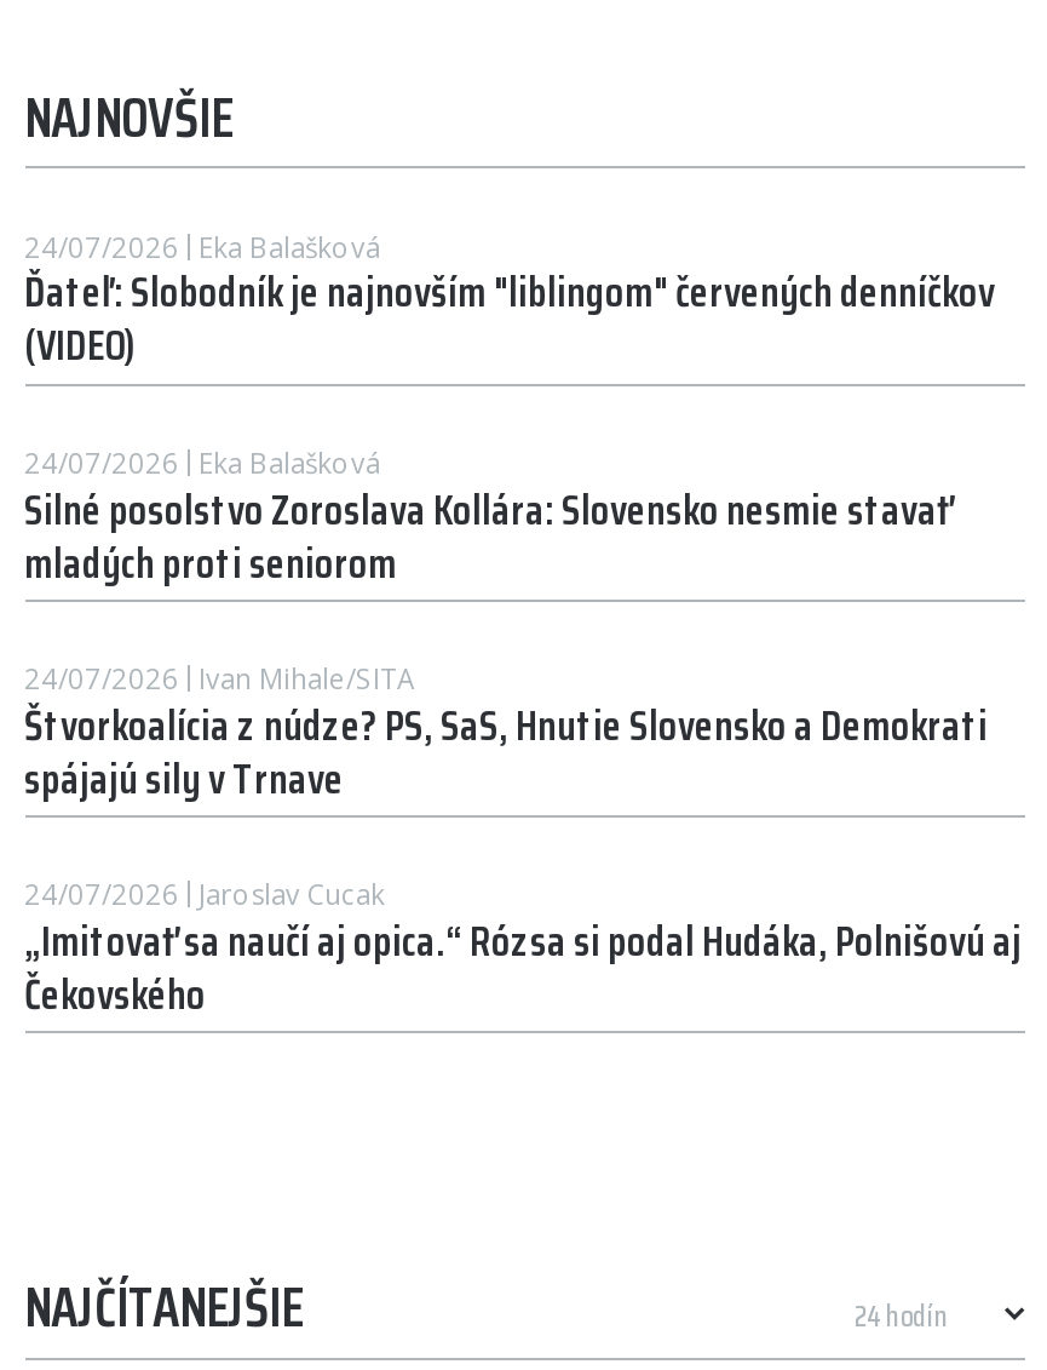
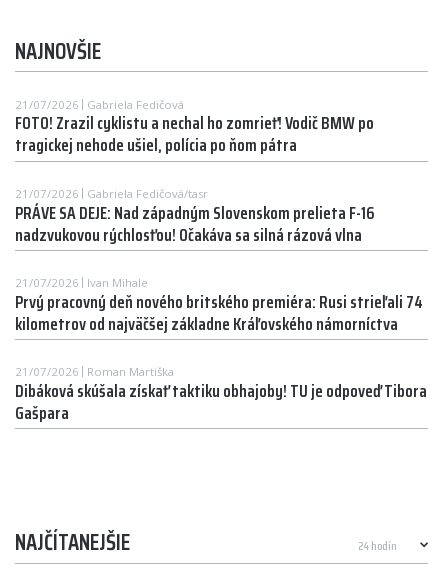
- 24/07/2026 Eka Balašková
- Ďateľ: Slobodník je najnovším "liblingom" červených denníčkov
- (VIDEO)
+ 21/07/2026 Gabriela Fedičová
+ FOTO! Zrazil cyklistu a nechal ho zomrieť! Vodič BMW po
+ tragickej nehode ušiel, polícia po ňom pátra

- 24/07/2026 Eka Balašková
- Silné posolstvo Zoroslava Kollára: Slovensko nesmie stavať
- mladých proti seniorom
+ 21/07/2026 Gabriela Fedičová/tasr
+ PRÁVE SA DEJE: Nad západným Slovenskom prelieta F-16
+ nadzvukovou rýchlosťou! Očakáva sa silná rázová vlna

- 24/07/2026 Ivan Mihale/SITA
- Štvorkoalícia z núdze? PS, SaS, Hnutie Slovensko a Demokrati
- spájajú sily v Trnave
+ 21/07/2026 Ivan Mihale
+ Prvý pracovný deň nového britského premiéra: Rusi strieľali 74
+ kilometrov od najväčšej základne Kráľovského námorníctva

- 24/07/2026 Jaroslav Cucak
- „Imitovať sa naučí aj opica.“ Rózsa si podal Hudáka, Polnišovú aj
- Čekovského
+ 21/07/2026 Roman Martiška
+ Dibáková skúšala získať taktiku obhajoby! TU je odpoveď Tibora
+ Gašpara
